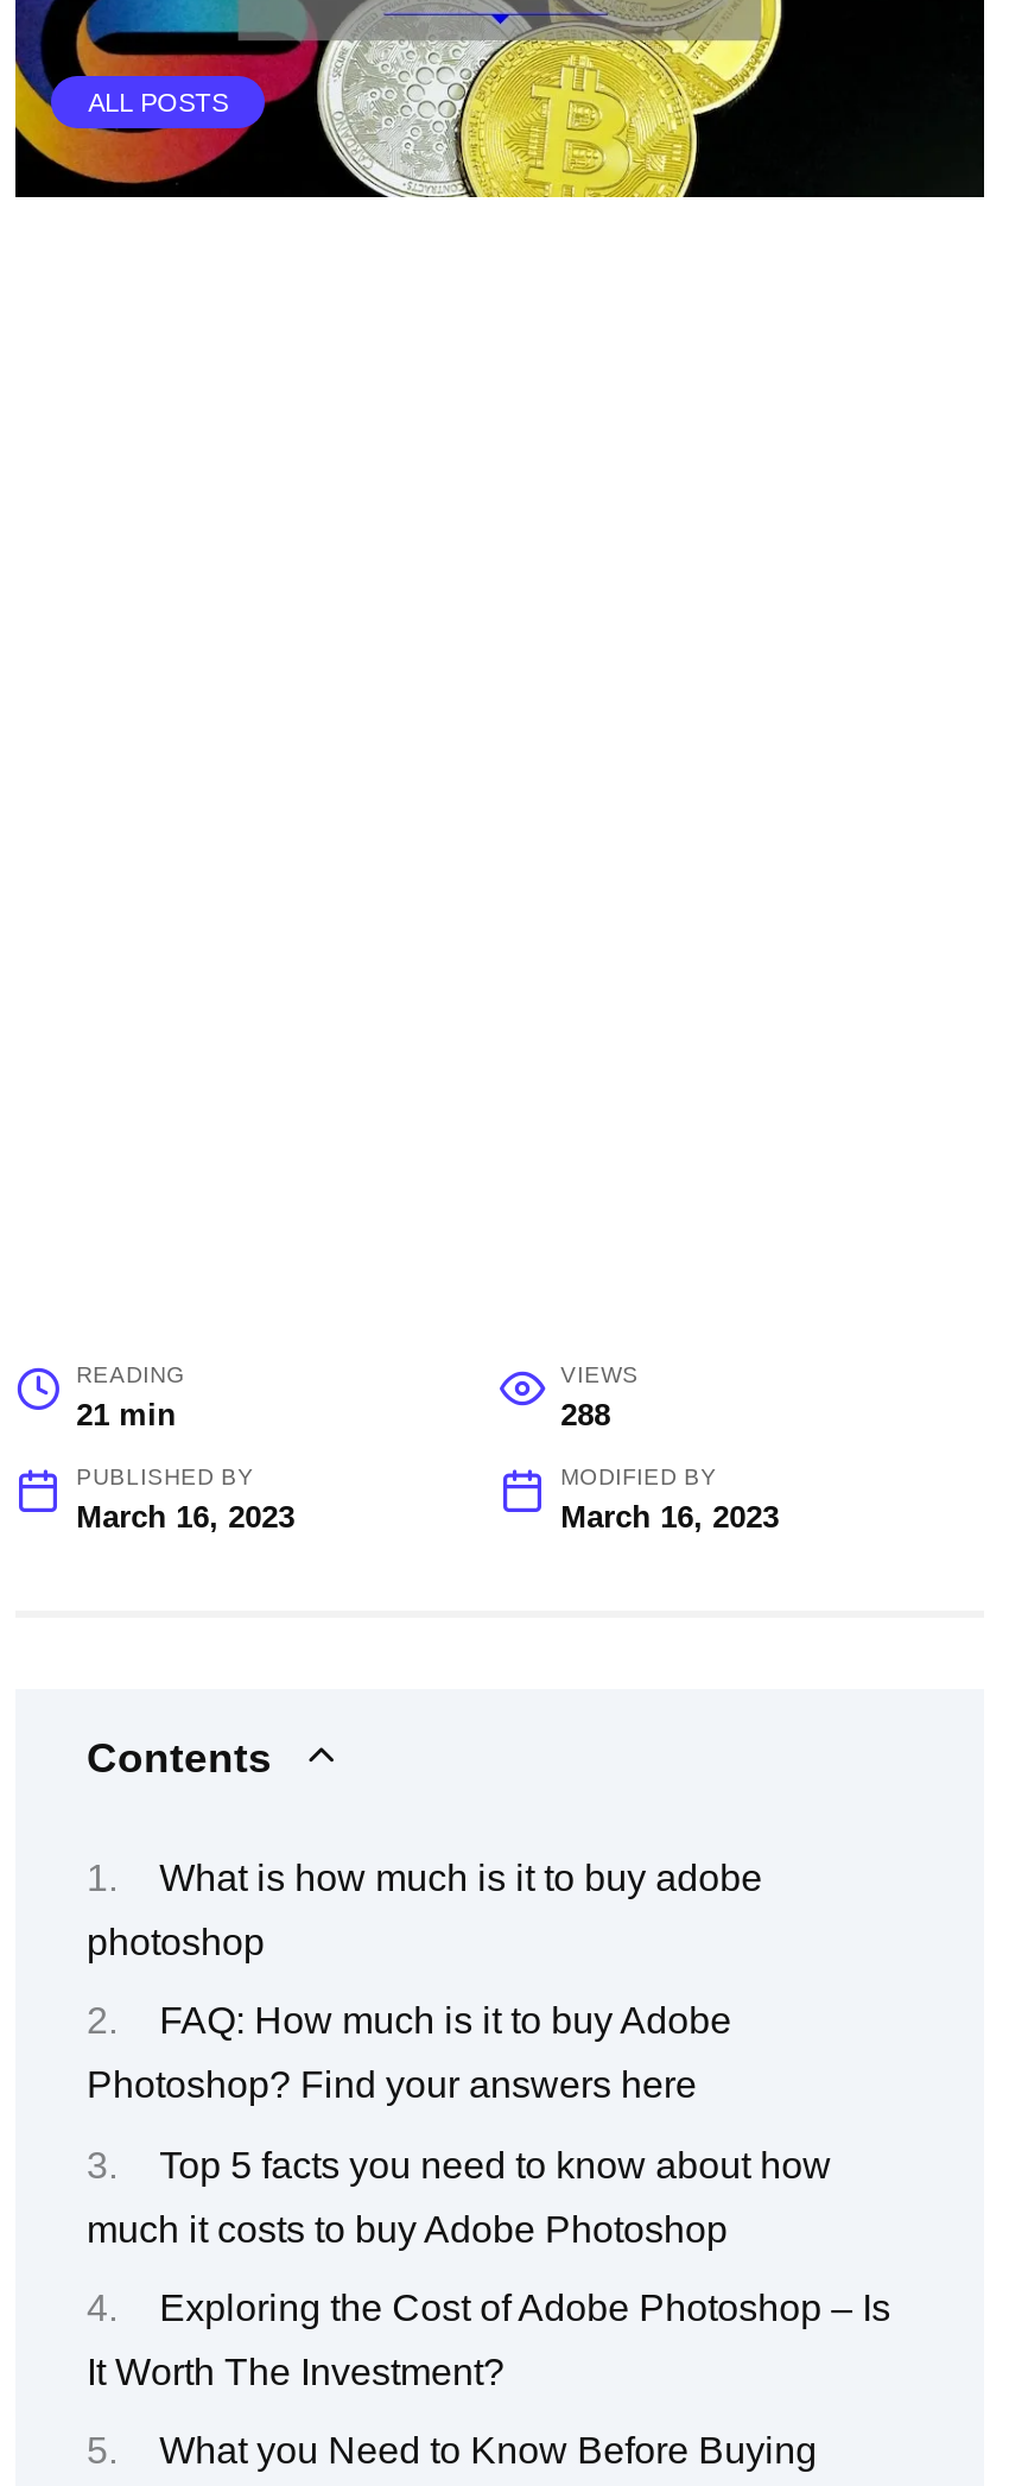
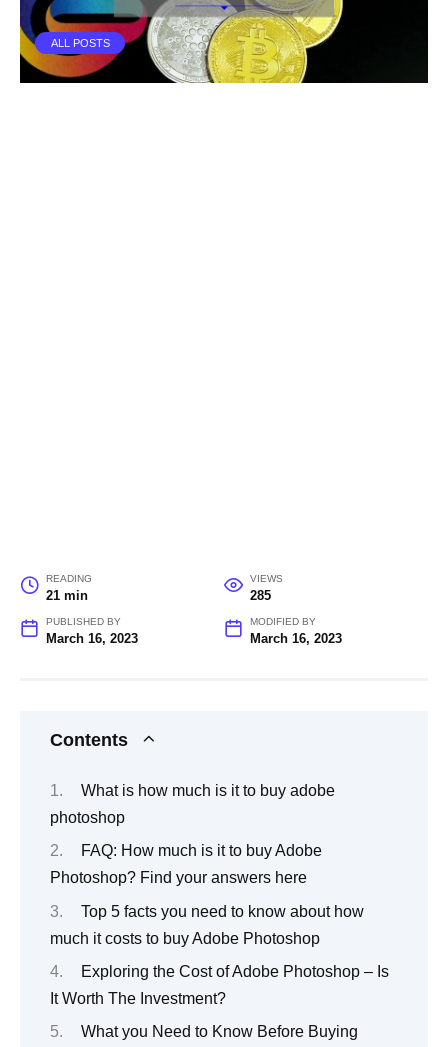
- 288
+ 285
